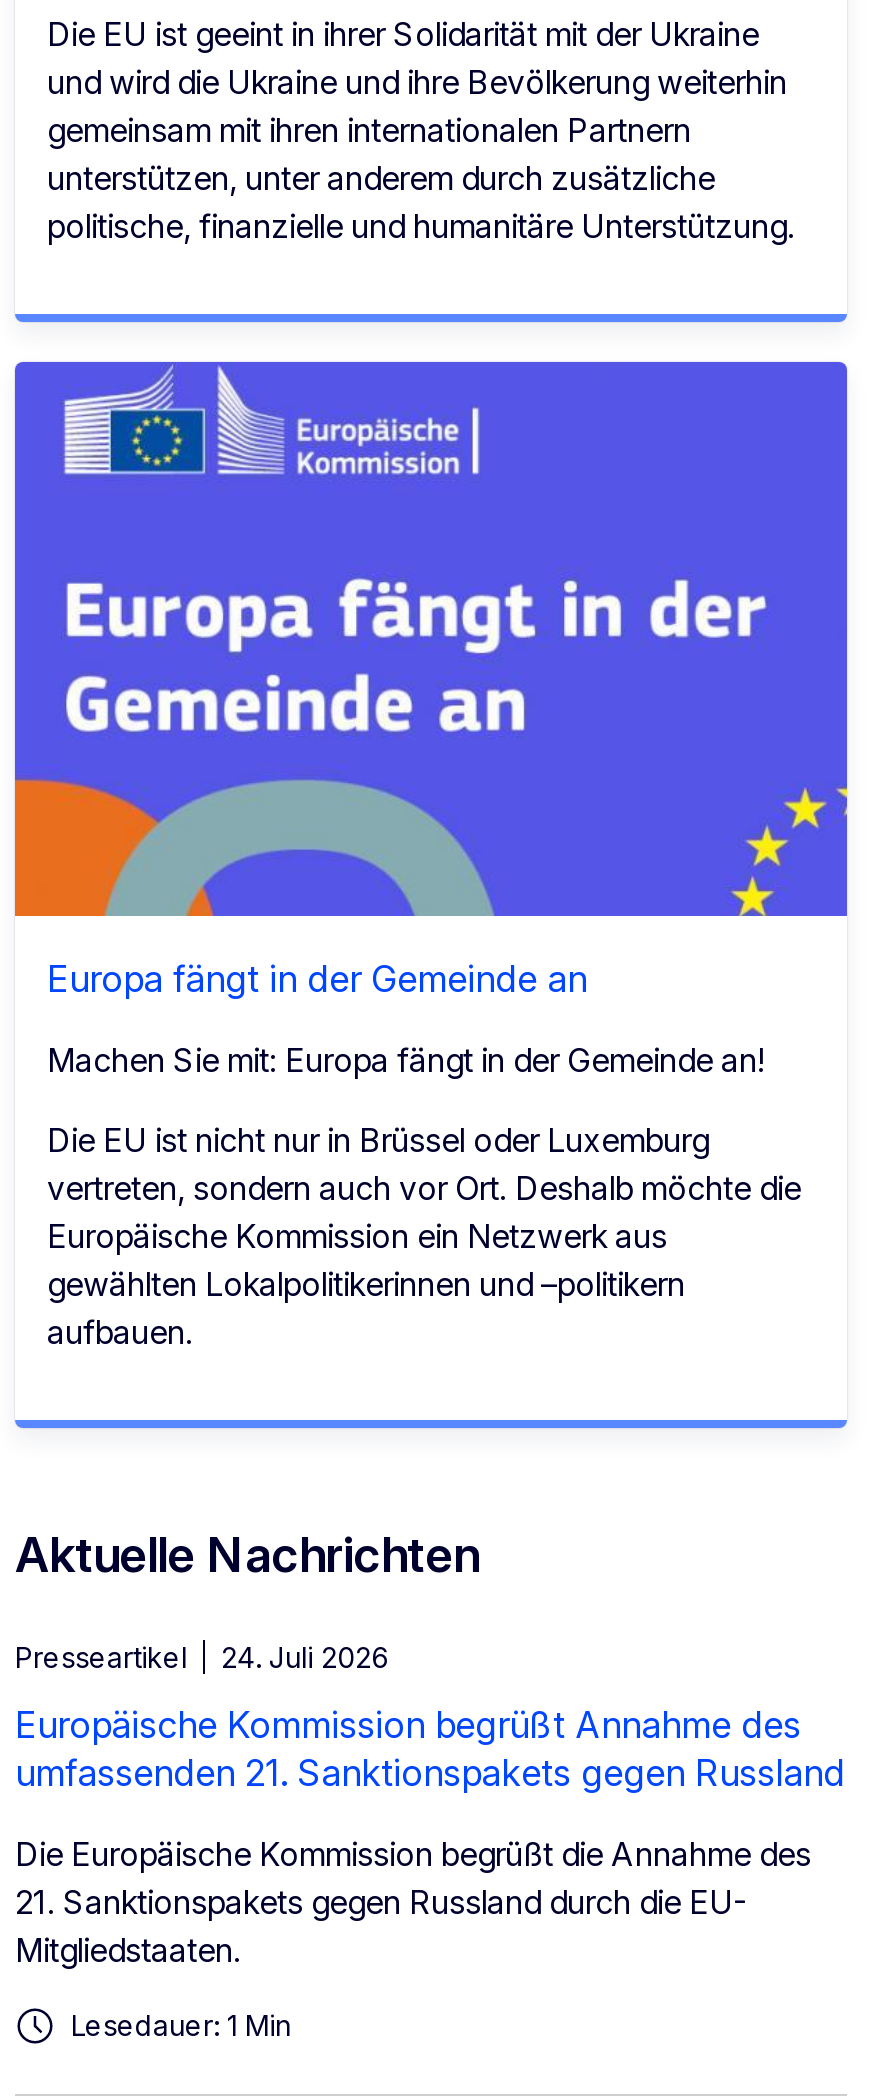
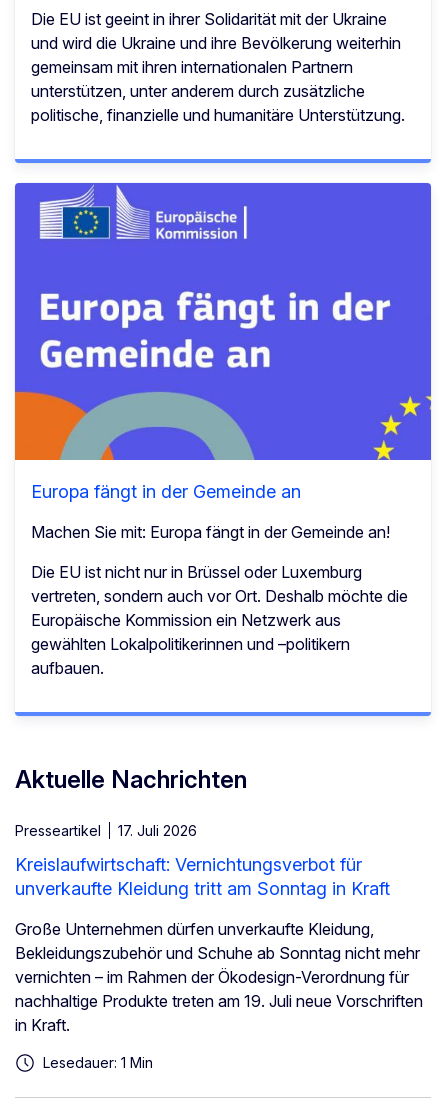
- Presseartikel 24. Juli 2026
+ Presseartikel 17. Juli 2026

- Europäische Kommission begrüßt Annahme des
- umfassenden 21. Sanktionspakets gegen Russland
+ Kreislaufwirtschaft: Vernichtungsverbot für
+ unverkaufte Kleidung tritt am Sonntag in Kraft

- Die Europäische Kommission begrüßt die Annahme des
- 21. Sanktionspakets gegen Russland durch die EU-
- Mitgliedstaaten.
+ Große Unternehmen dürfen unverkaufte Kleidung,
+ Bekleidungszubehör und Schuhe ab Sonntag nicht mehr
+ vernichten – im Rahmen der Ökodesign-Verordnung für
+ nachhaltige Produkte treten am 19. Juli neue Vorschriften
+ in Kraft.
